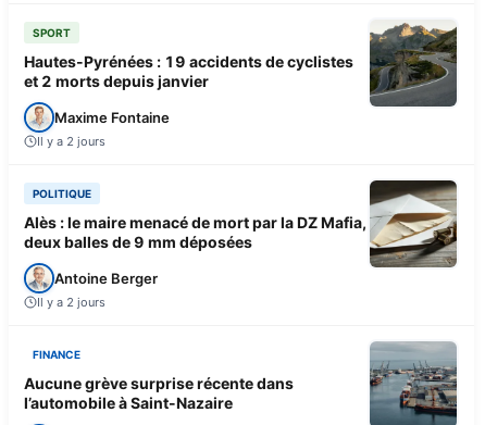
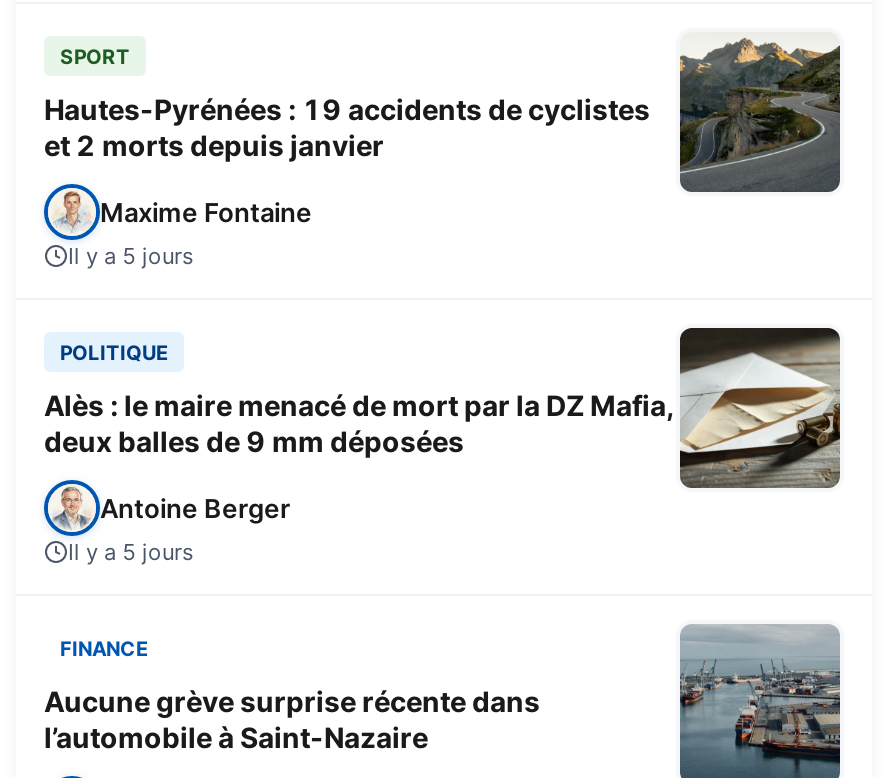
- Il y a 2 jours
+ Il y a 5 jours

- Il y a 2 jours
+ Il y a 5 jours
